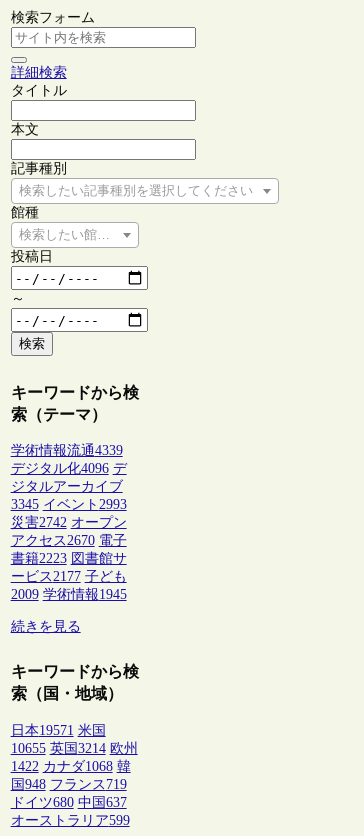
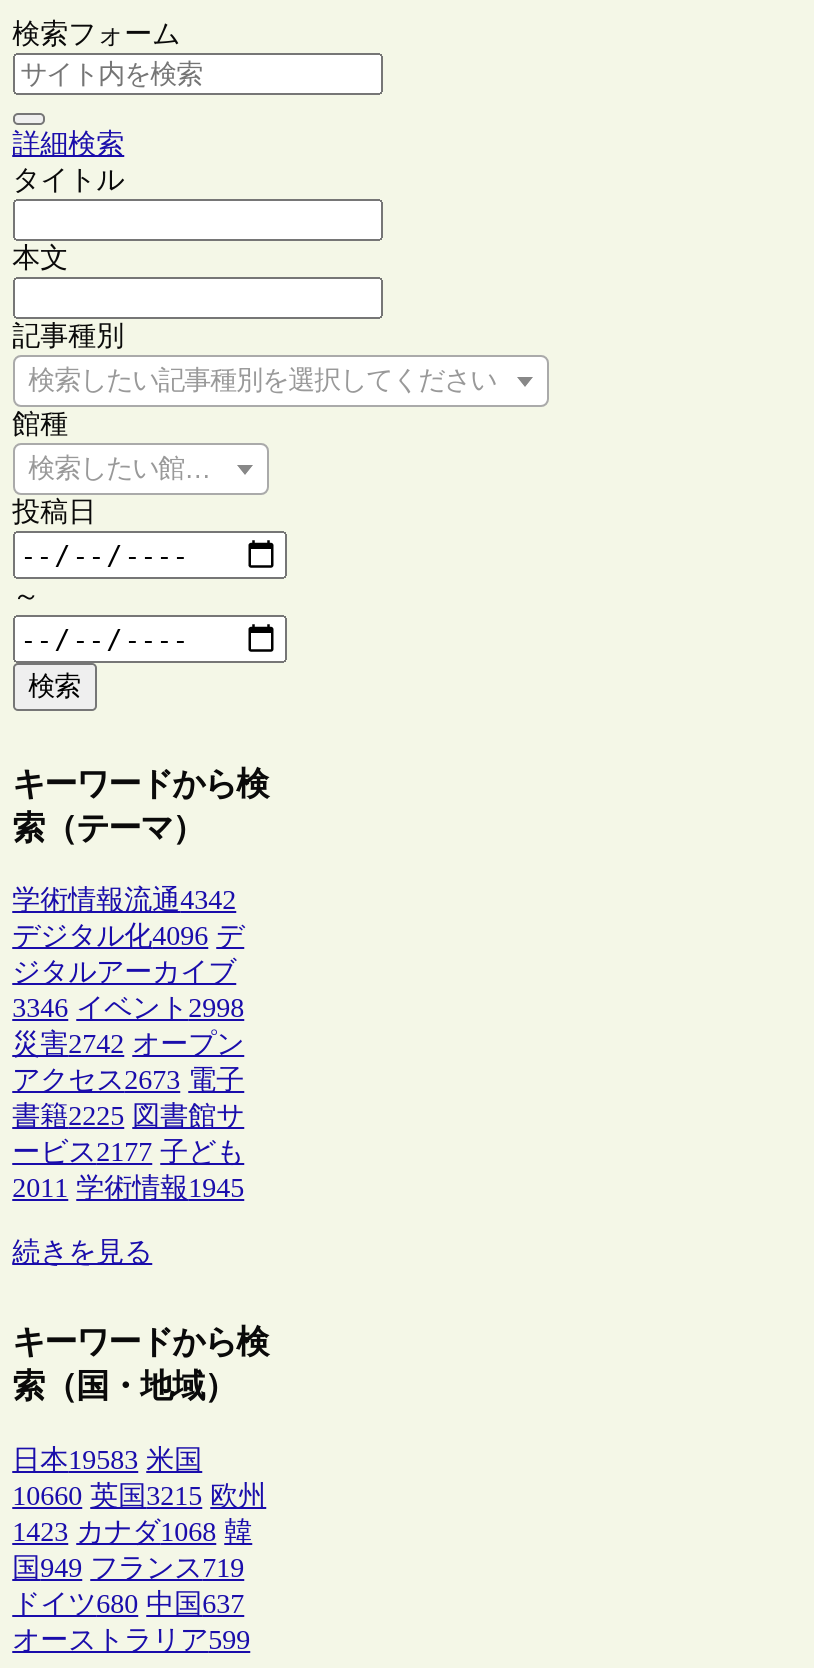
- 学術情報流通4339
+ 学術情報流通4342

- 3345 イベント2993
+ 3346 イベント2998

- アクセス2670 電子
+ アクセス2673 電子

- 書籍2223 図書館サ
+ 書籍2225 図書館サ

- 2009 学術情報1945
+ 2011 学術情報1945

- 日本19571 米国
+ 日本19583 米国

- 10655 英国3214 欧州
+ 10660 英国3215 欧州

- 1422 カナダ1068 韓
+ 1423 カナダ1068 韓

- 国948 フランス719
+ 国949 フランス719
